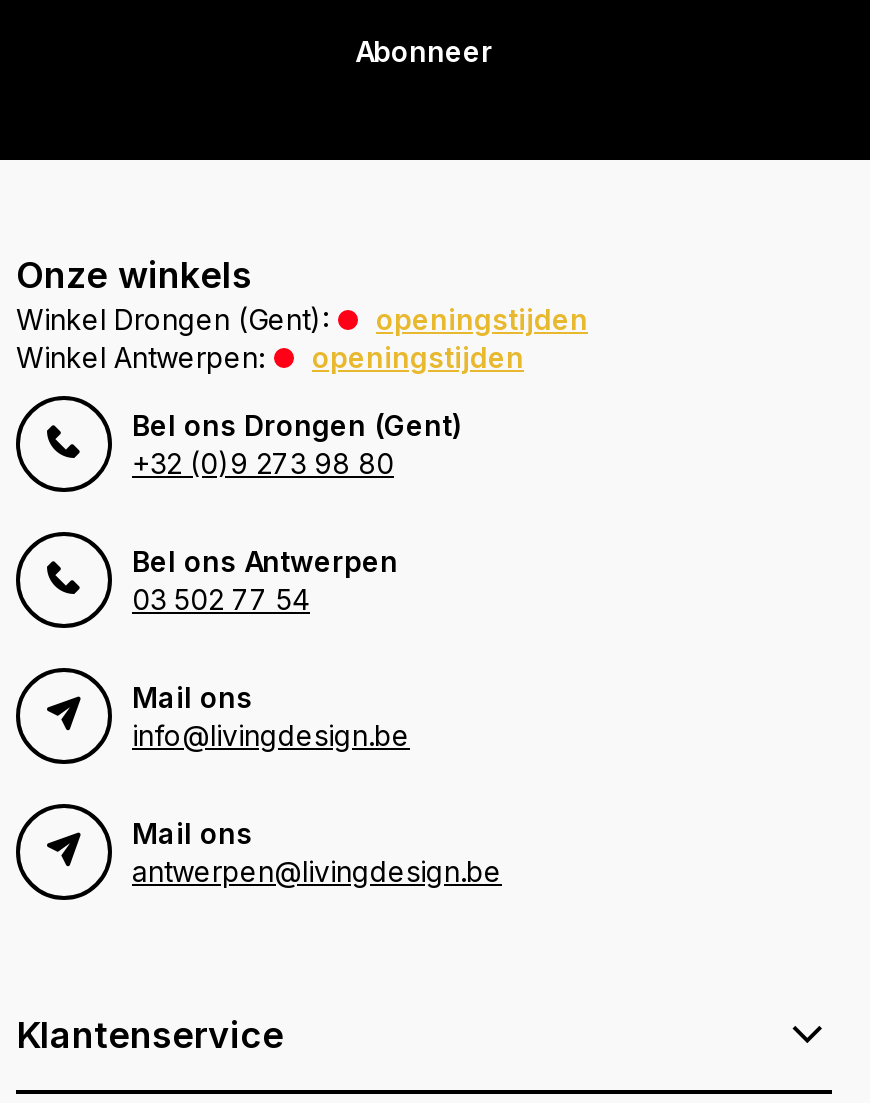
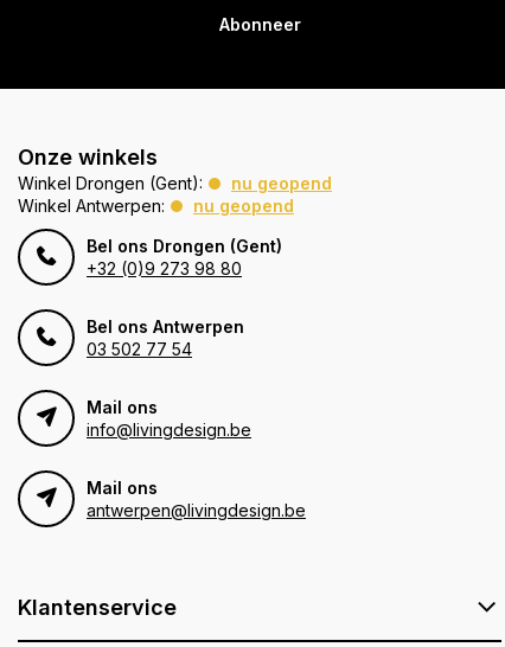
- openingstijden
+ nu geopend

- openingstijden
+ nu geopend
